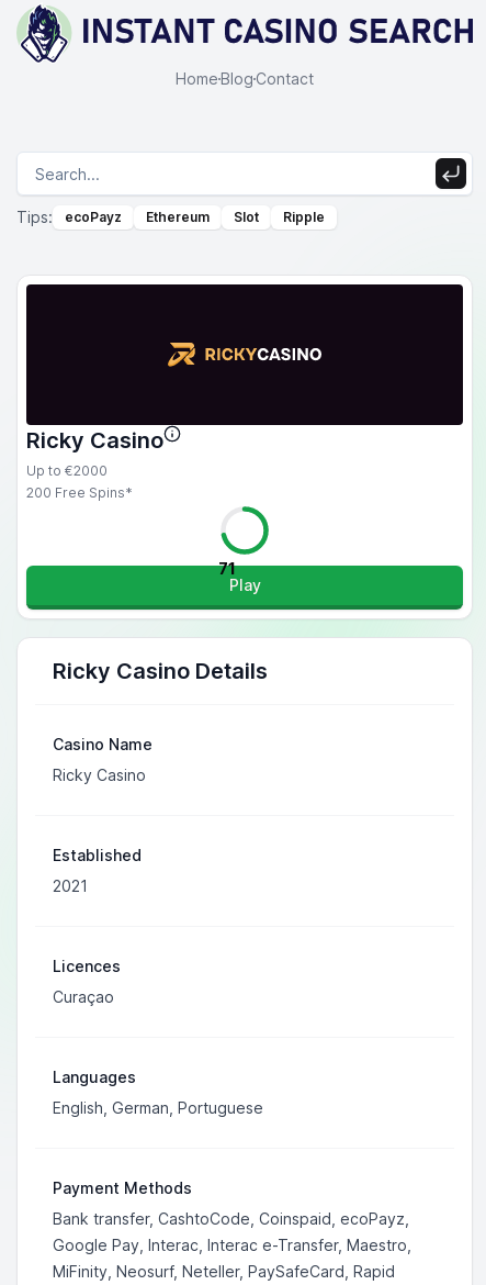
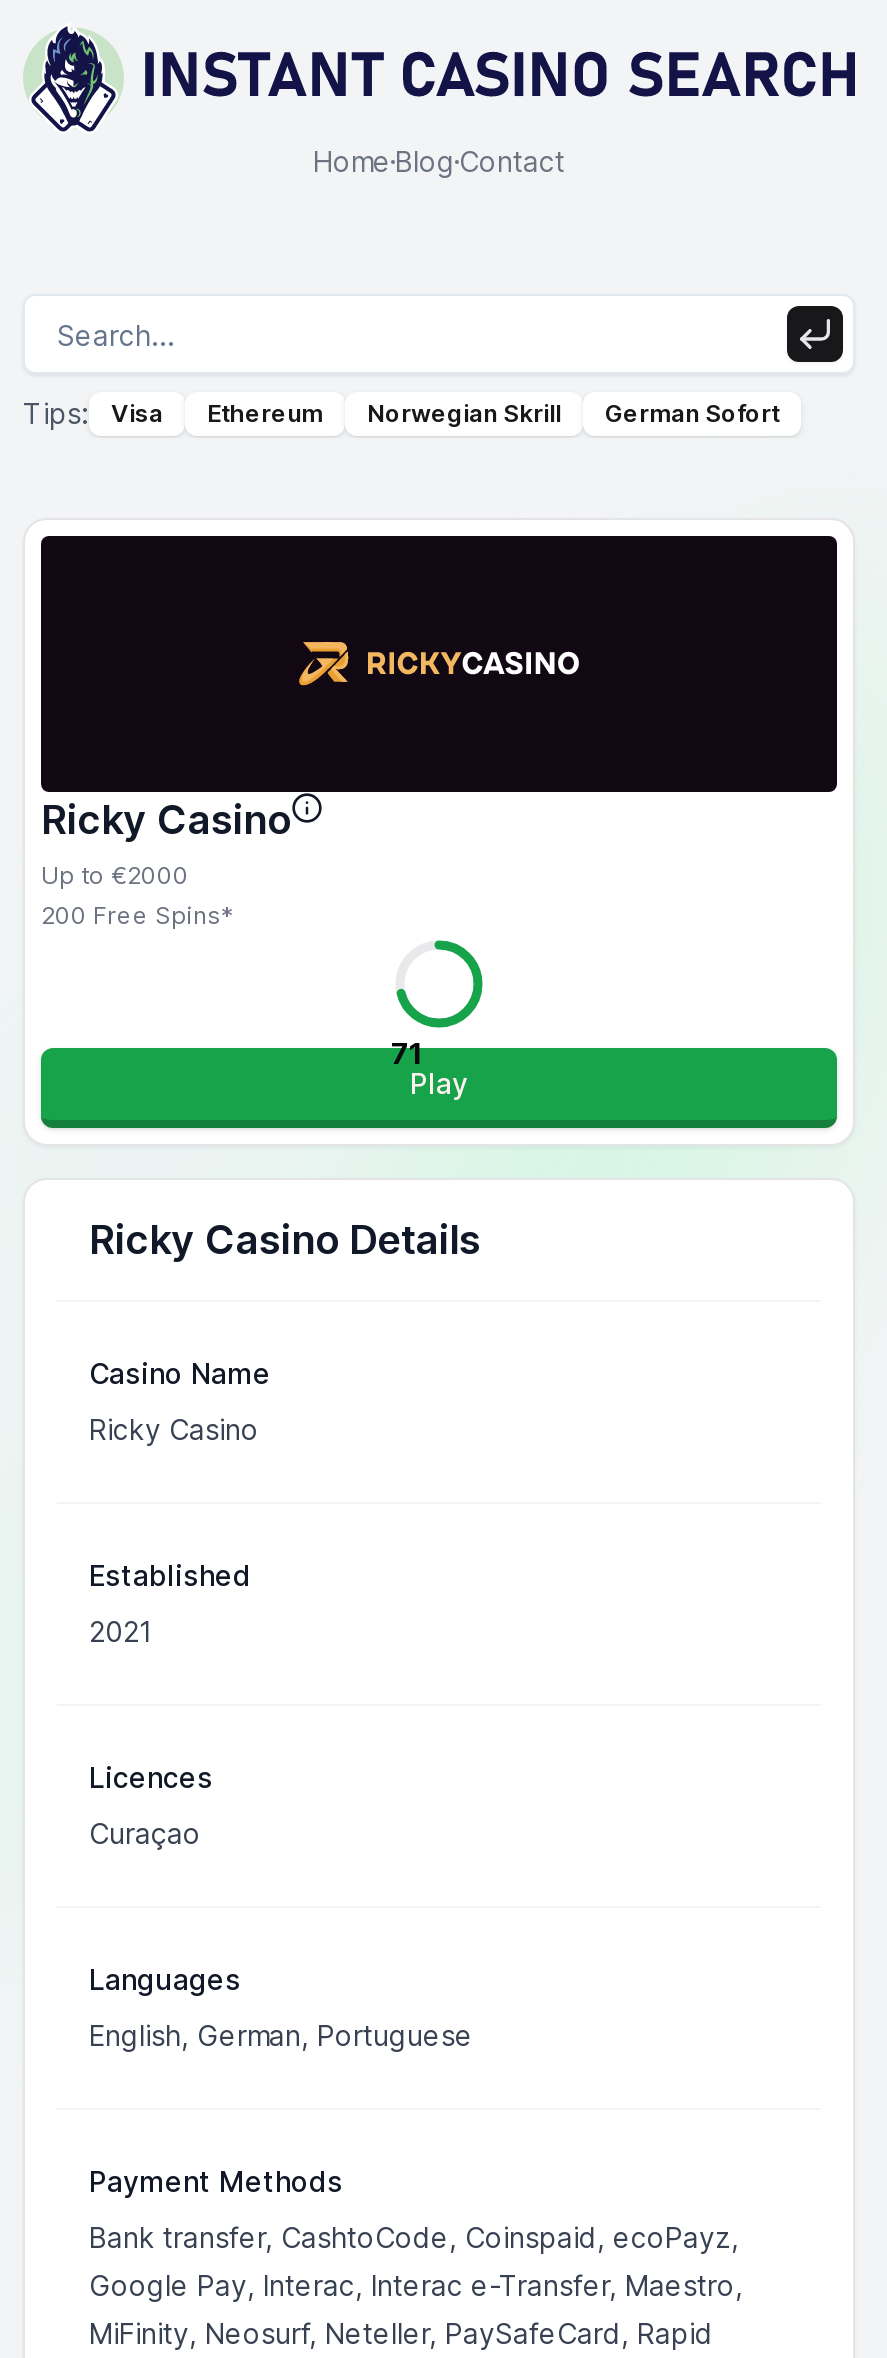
- ecoPayz
+ Visa

- Slot
- Ripple
+ Norwegian Skrill
+ German Sofort
